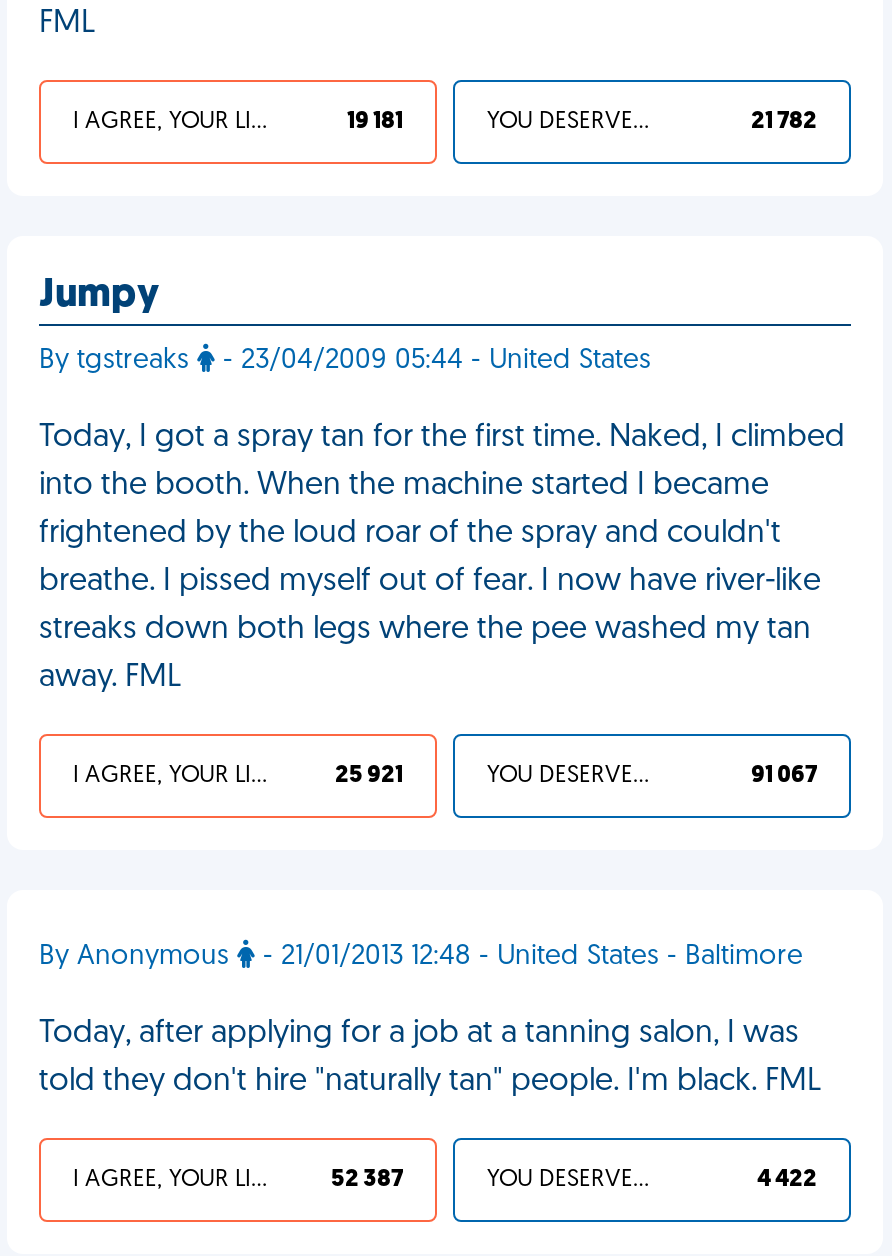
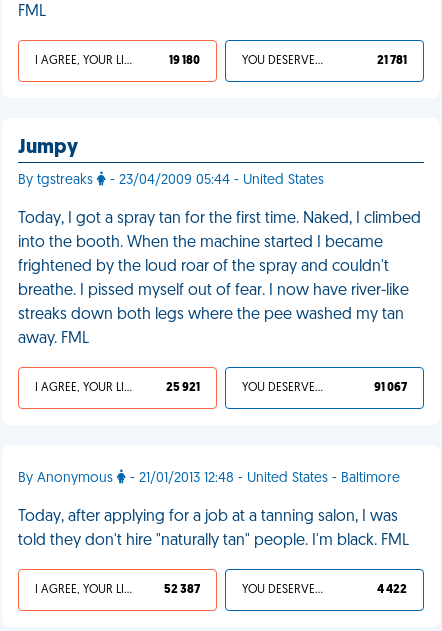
- 19 181
+ 19 180

- 21 782
+ 21 781
